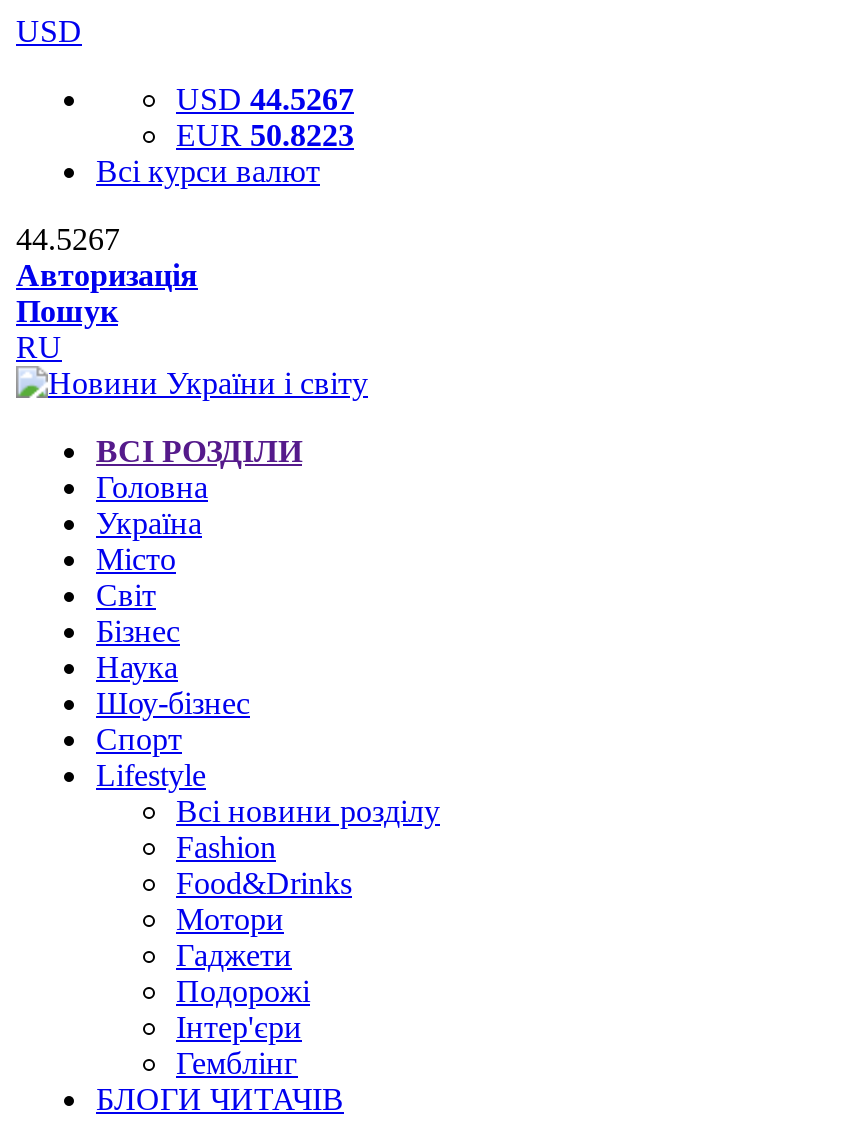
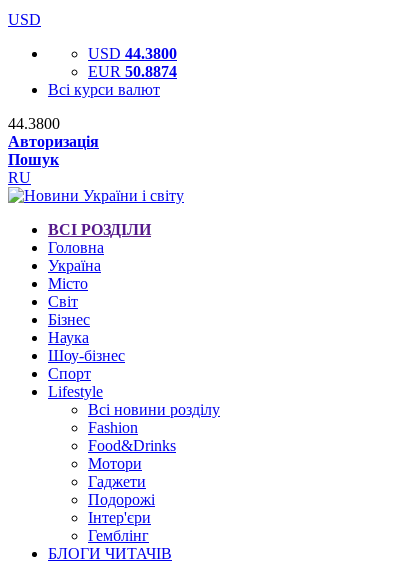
- USD 44.5267
+ USD 44.3800

- EUR 50.8223
+ EUR 50.8874

- 44.5267
+ 44.3800
